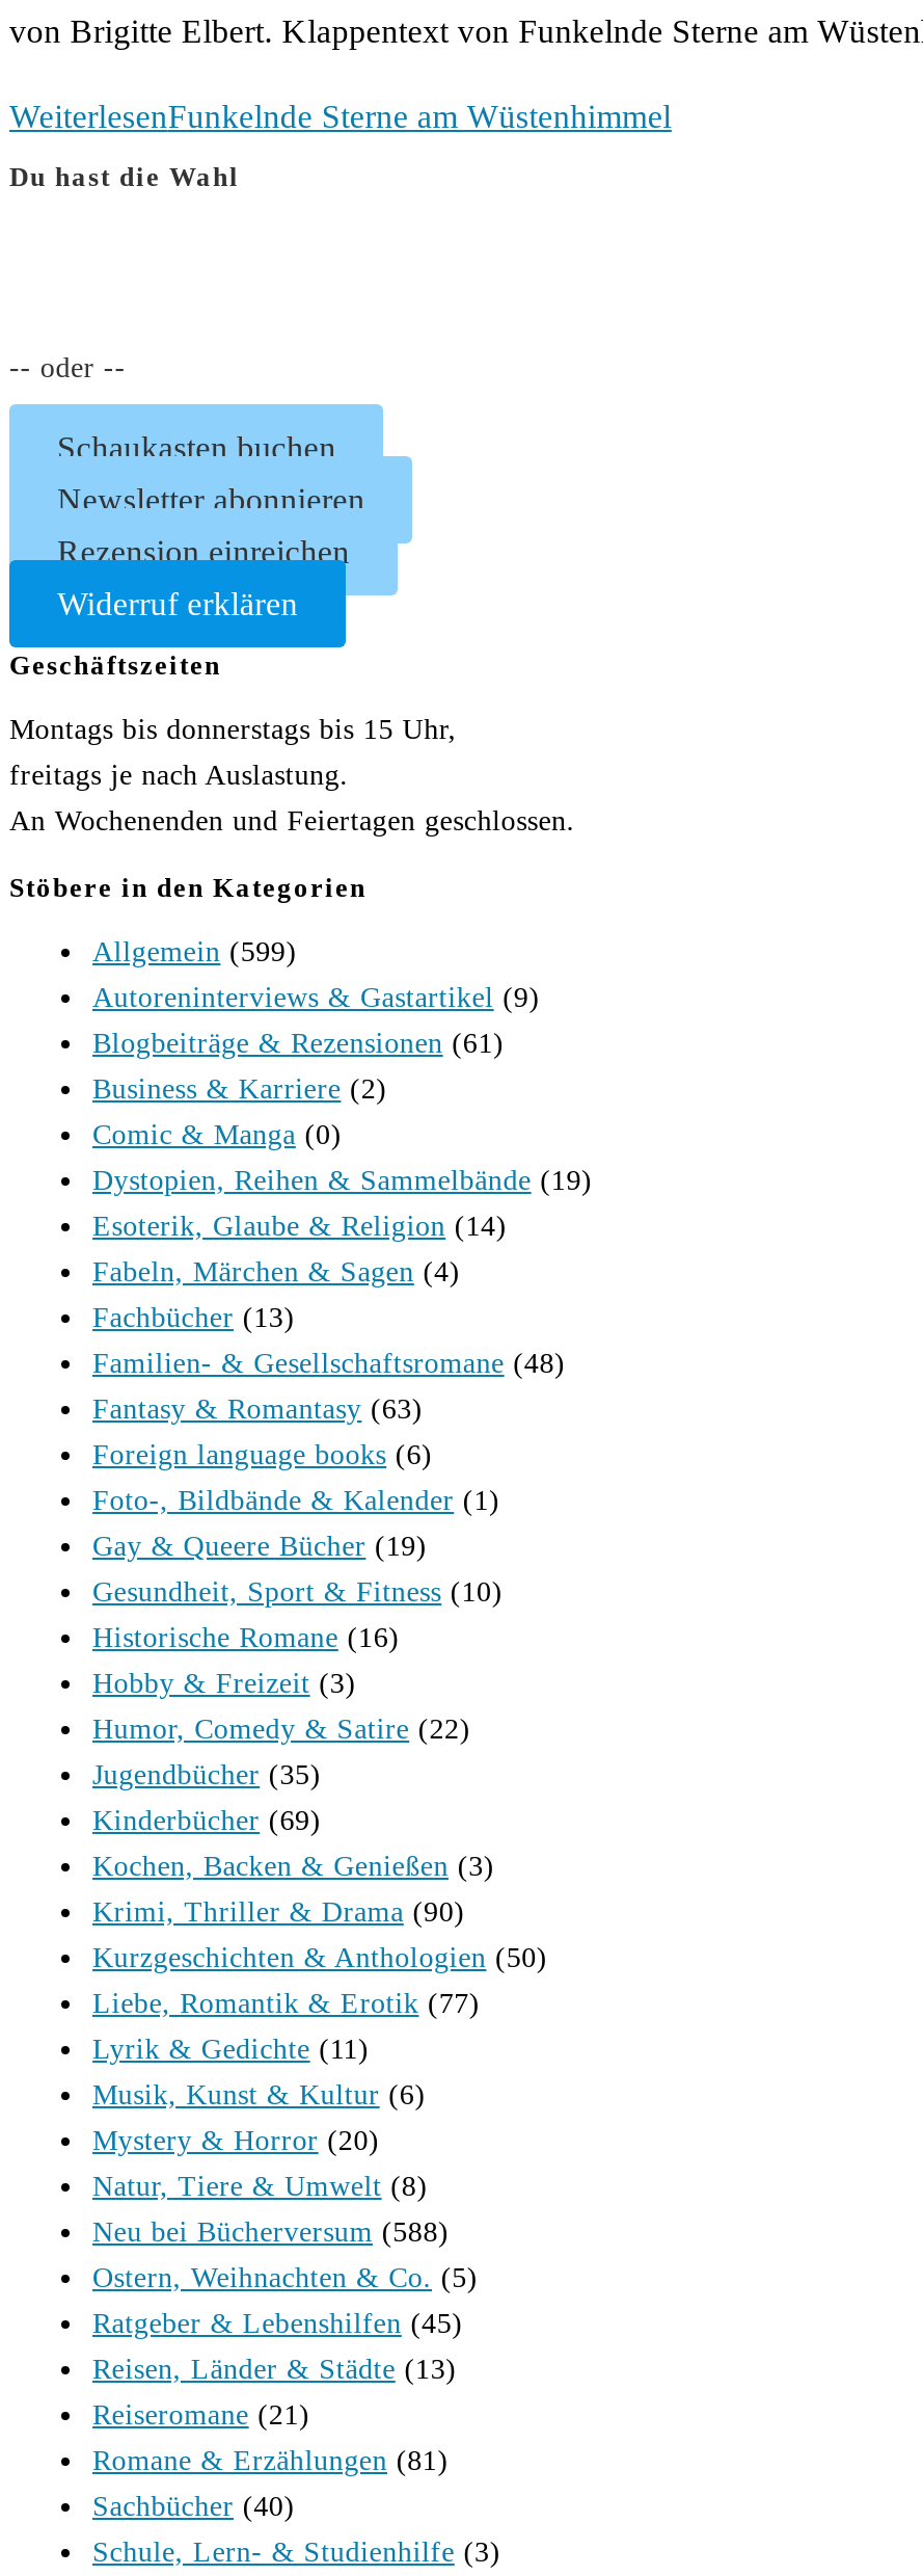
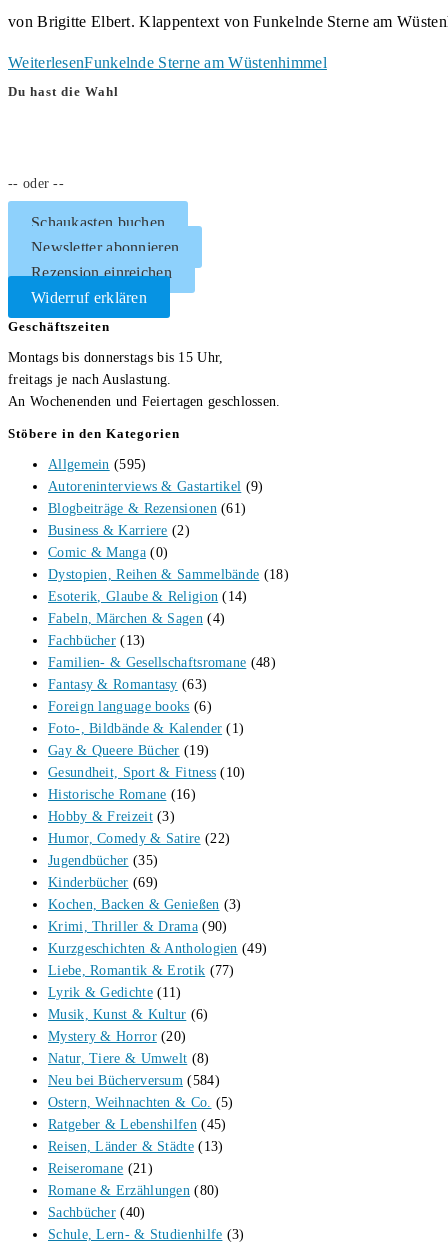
- Allgemein (599)
+ Allgemein (595)

- Dystopien, Reihen & Sammelbände (19)
+ Dystopien, Reihen & Sammelbände (18)

- Kurzgeschichten & Anthologien (50)
+ Kurzgeschichten & Anthologien (49)

- Neu bei Bücherversum (588)
+ Neu bei Bücherversum (584)

- Romane & Erzählungen (81)
+ Romane & Erzählungen (80)
